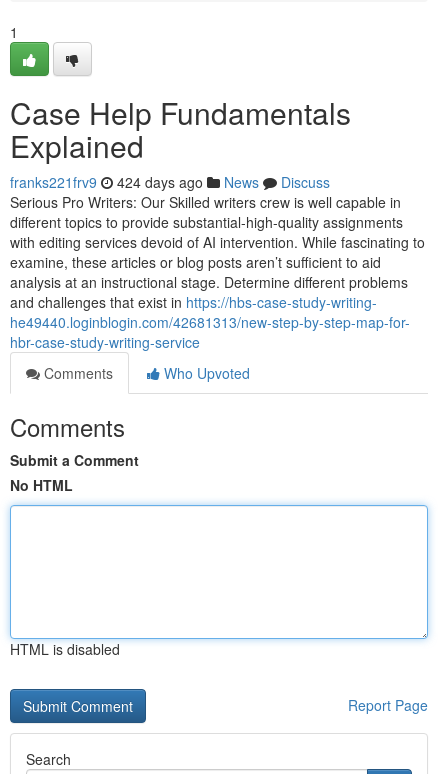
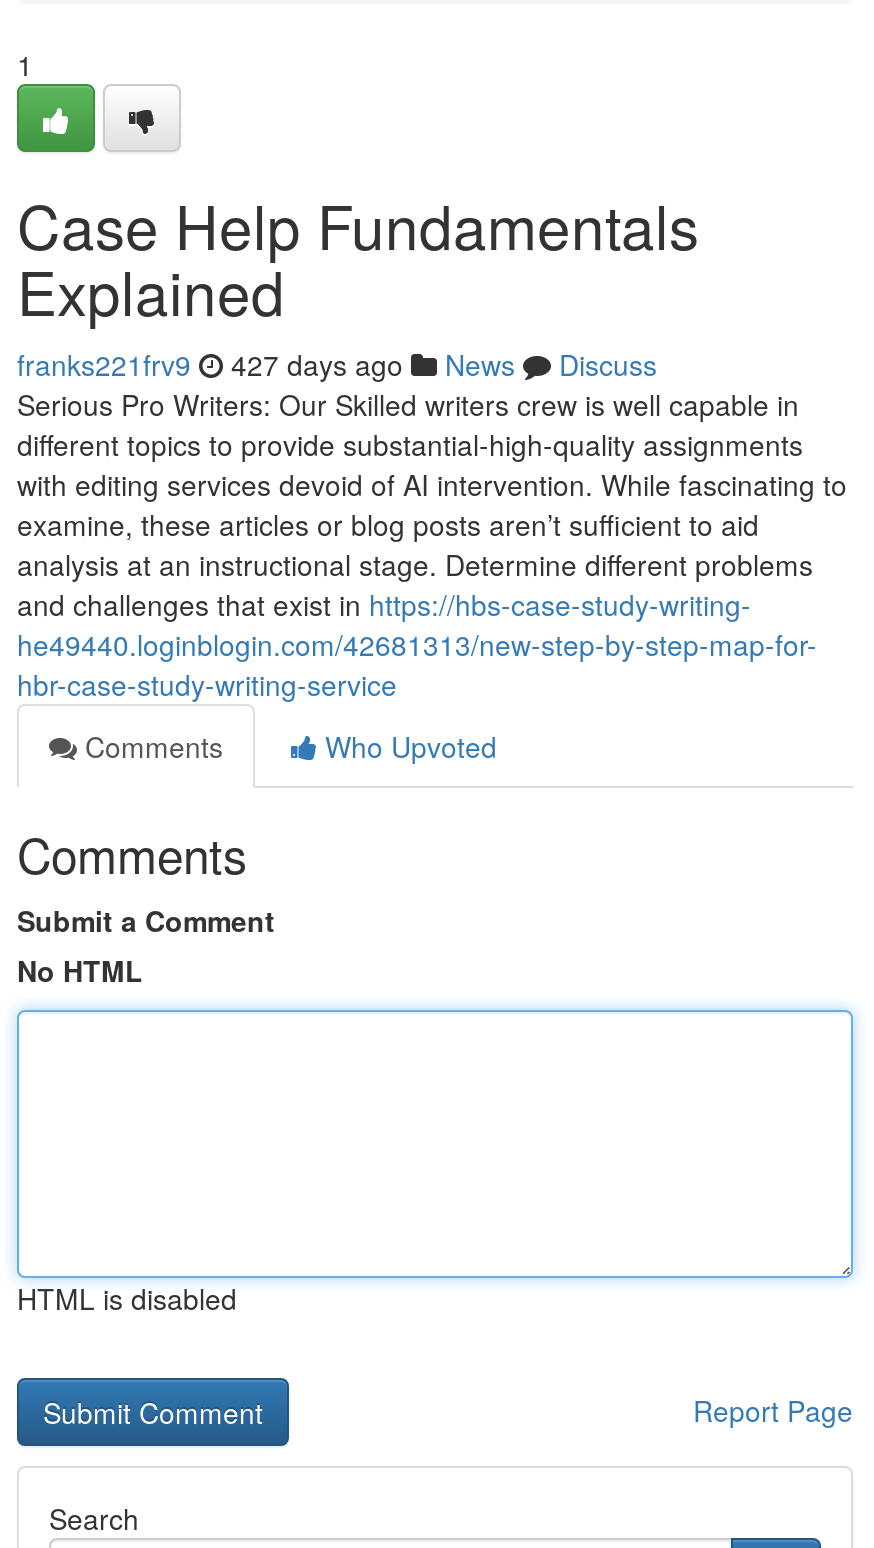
- franks221frv9 424 days ago News Discuss
+ franks221frv9 427 days ago News Discuss
